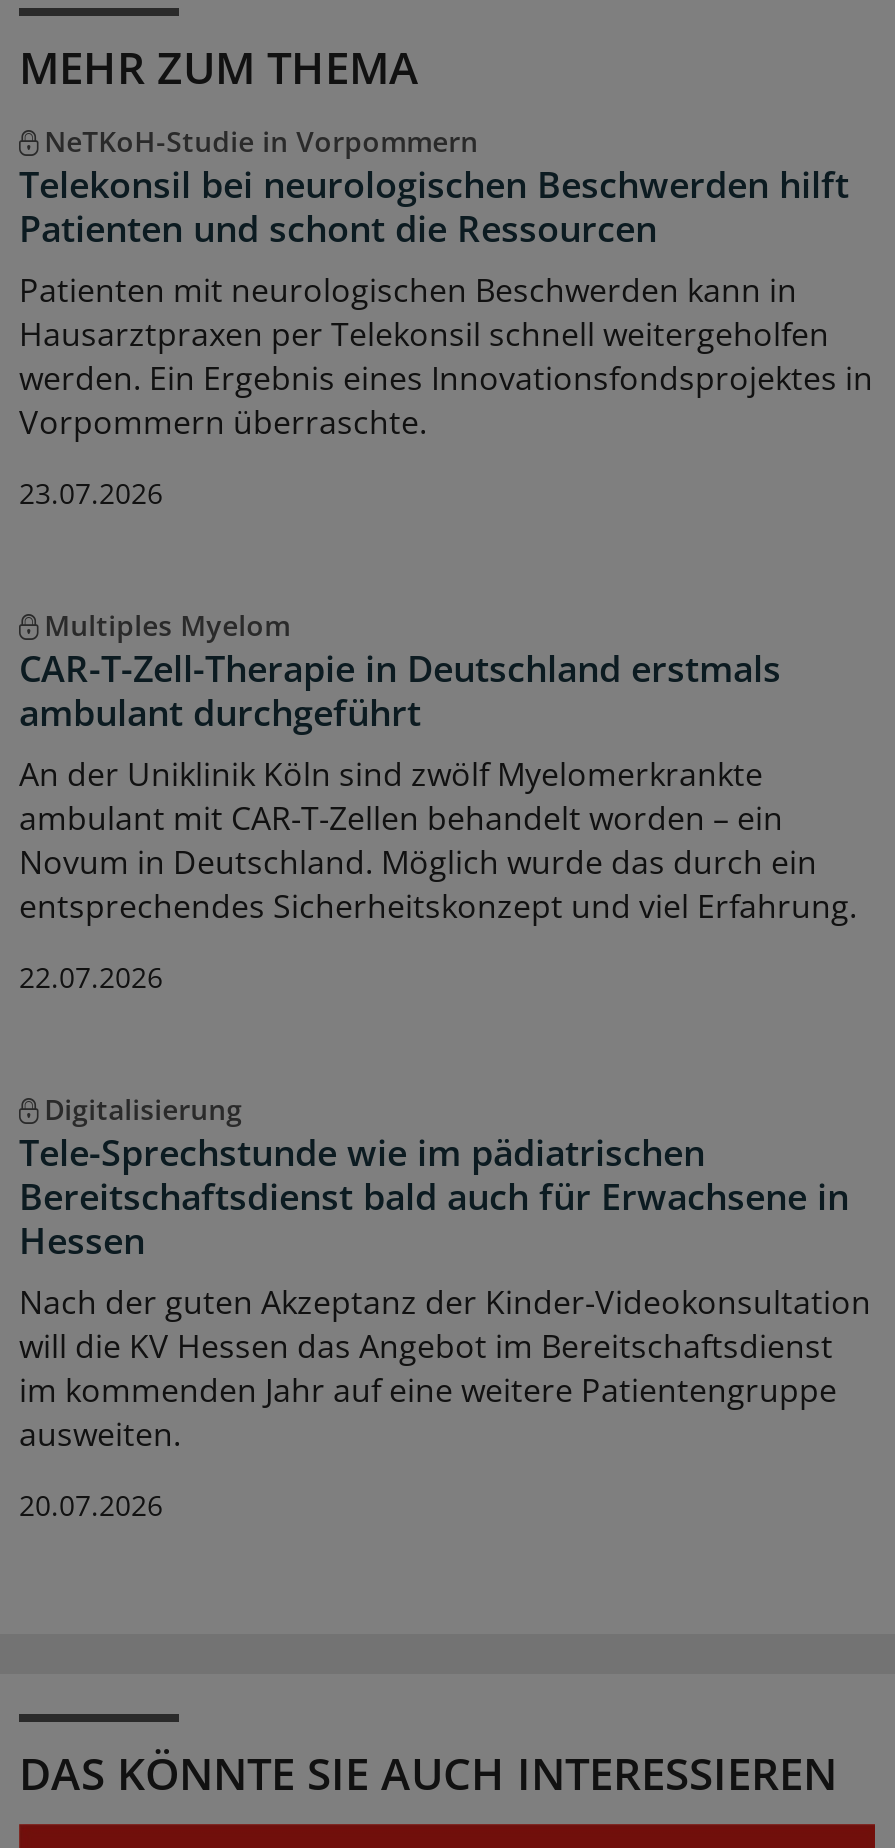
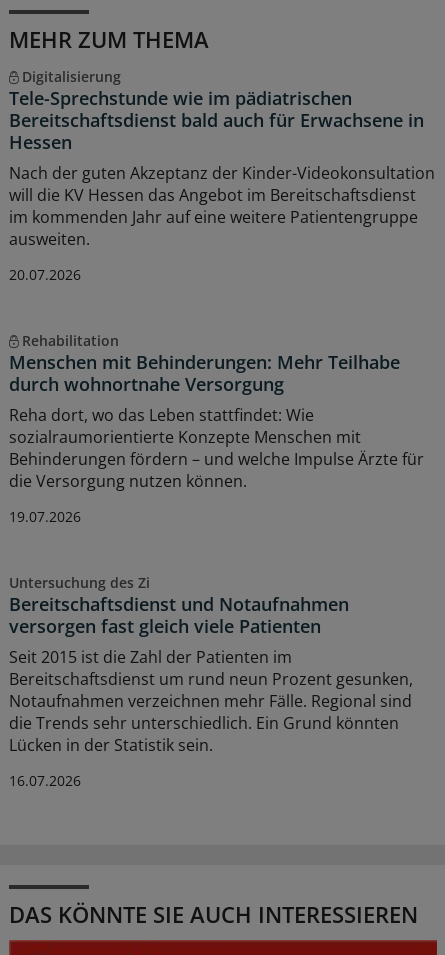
- NeTKoH-Studie in Vorpommern
- Telekonsil bei neurologischen Beschwerden hilft
- Patienten und schont die Ressourcen
- Patienten mit neurologischen Beschwerden kann in
- Hausarztpraxen per Telekonsil schnell weitergeholfen
- werden. Ein Ergebnis eines Innovationsfondsprojektes in
- Vorpommern überraschte.
- 23.07.2026
- Multiples Myelom
- CAR-T-Zell-Therapie in Deutschland erstmals
- ambulant durchgeführt
- An der Uniklinik Köln sind zwölf Myelomerkrankte
- ambulant mit CAR-T-Zellen behandelt worden – ein
- Novum in Deutschland. Möglich wurde das durch ein
- entsprechendes Sicherheitskonzept und viel Erfahrung.
- 22.07.2026

moved up: Digitalisierung | Tele-Sprechstunde wie im pädiatrischen | Bereitschaftsdienst bald auch für Erwachsene in | ... | ausweiten. | 20.07.2026

+ Rehabilitation
+ Menschen mit Behinderungen: Mehr Teilhabe
+ durch wohnortnahe Versorgung
+ Reha dort, wo das Leben stattfindet: Wie
+ sozialraumorientierte Konzepte Menschen mit
+ Behinderungen fördern – und welche Impulse Ärzte für
+ die Versorgung nutzen können.
+ 19.07.2026
+ Untersuchung des Zi
+ Bereitschaftsdienst und Notaufnahmen
+ versorgen fast gleich viele Patienten
+ Seit 2015 ist die Zahl der Patienten im
+ Bereitschaftsdienst um rund neun Prozent gesunken,
+ Notaufnahmen verzeichnen mehr Fälle. Regional sind
+ die Trends sehr unterschiedlich. Ein Grund könnten
+ Lücken in der Statistik sein.
+ 16.07.2026
